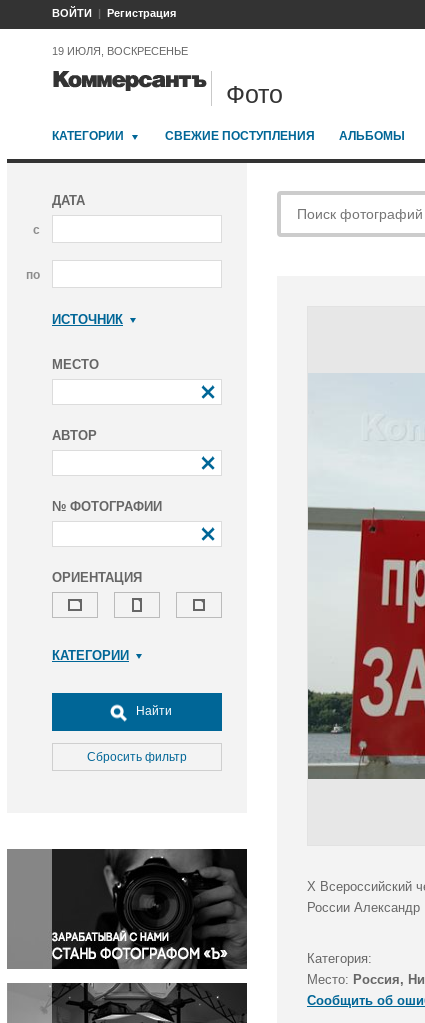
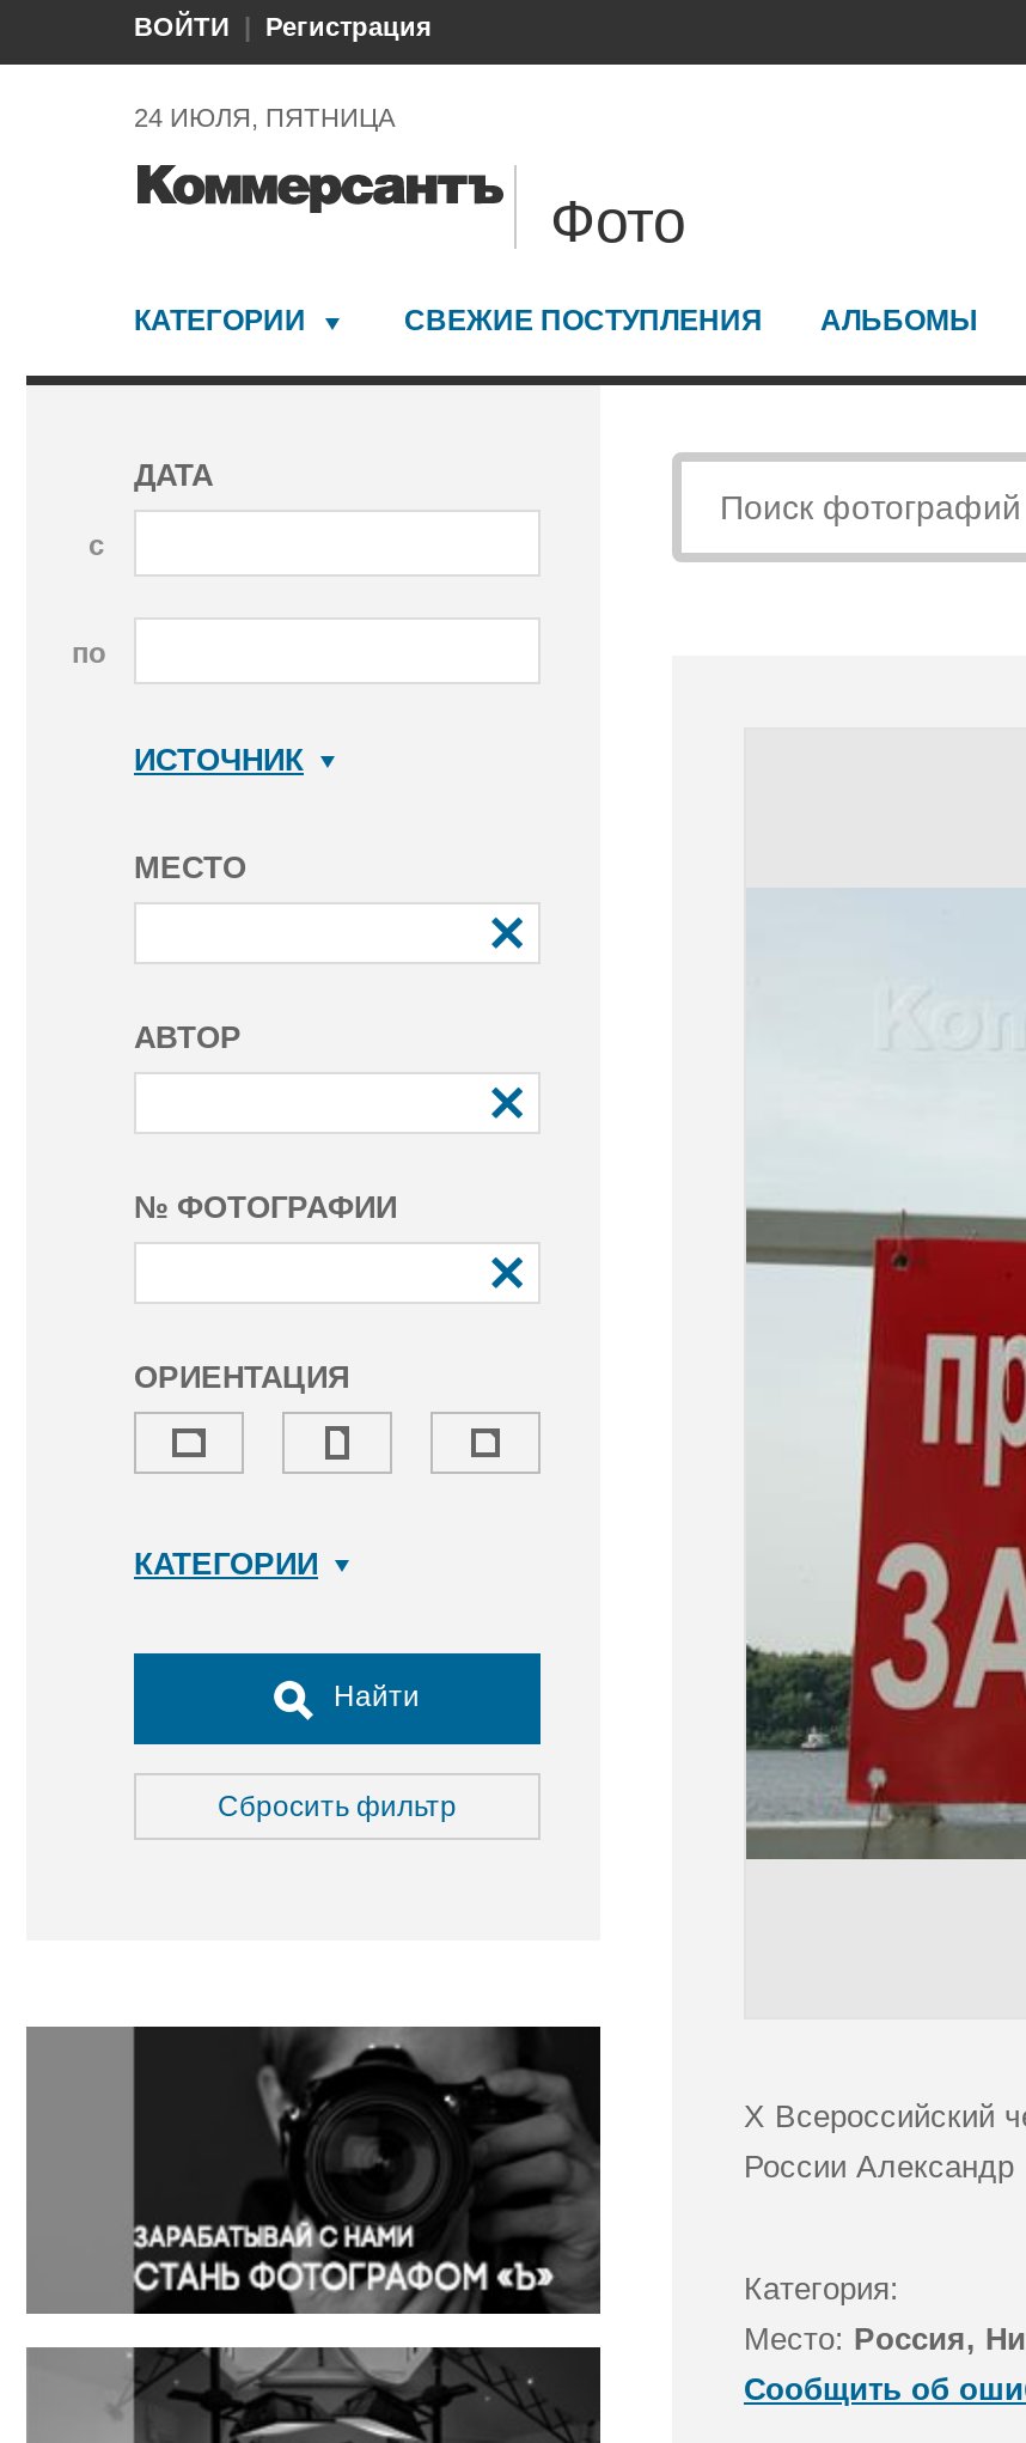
- 19 ИЮЛЯ, ВОСКРЕСЕНЬЕ
+ 24 ИЮЛЯ, ПЯТНИЦА
